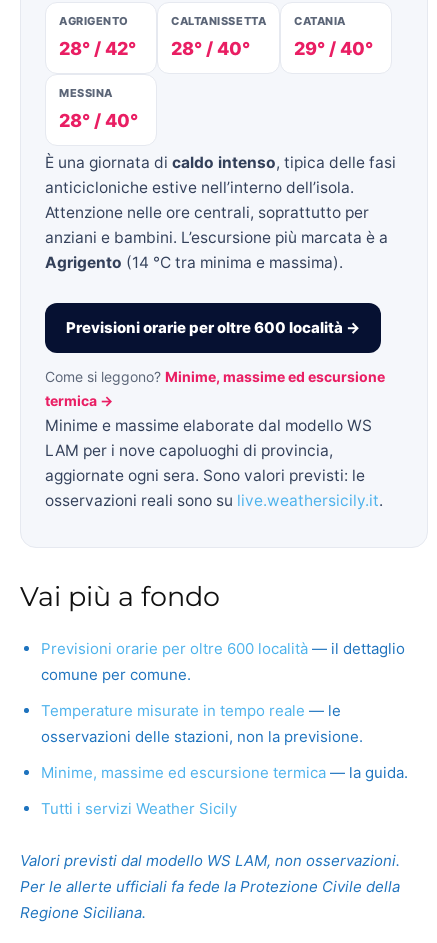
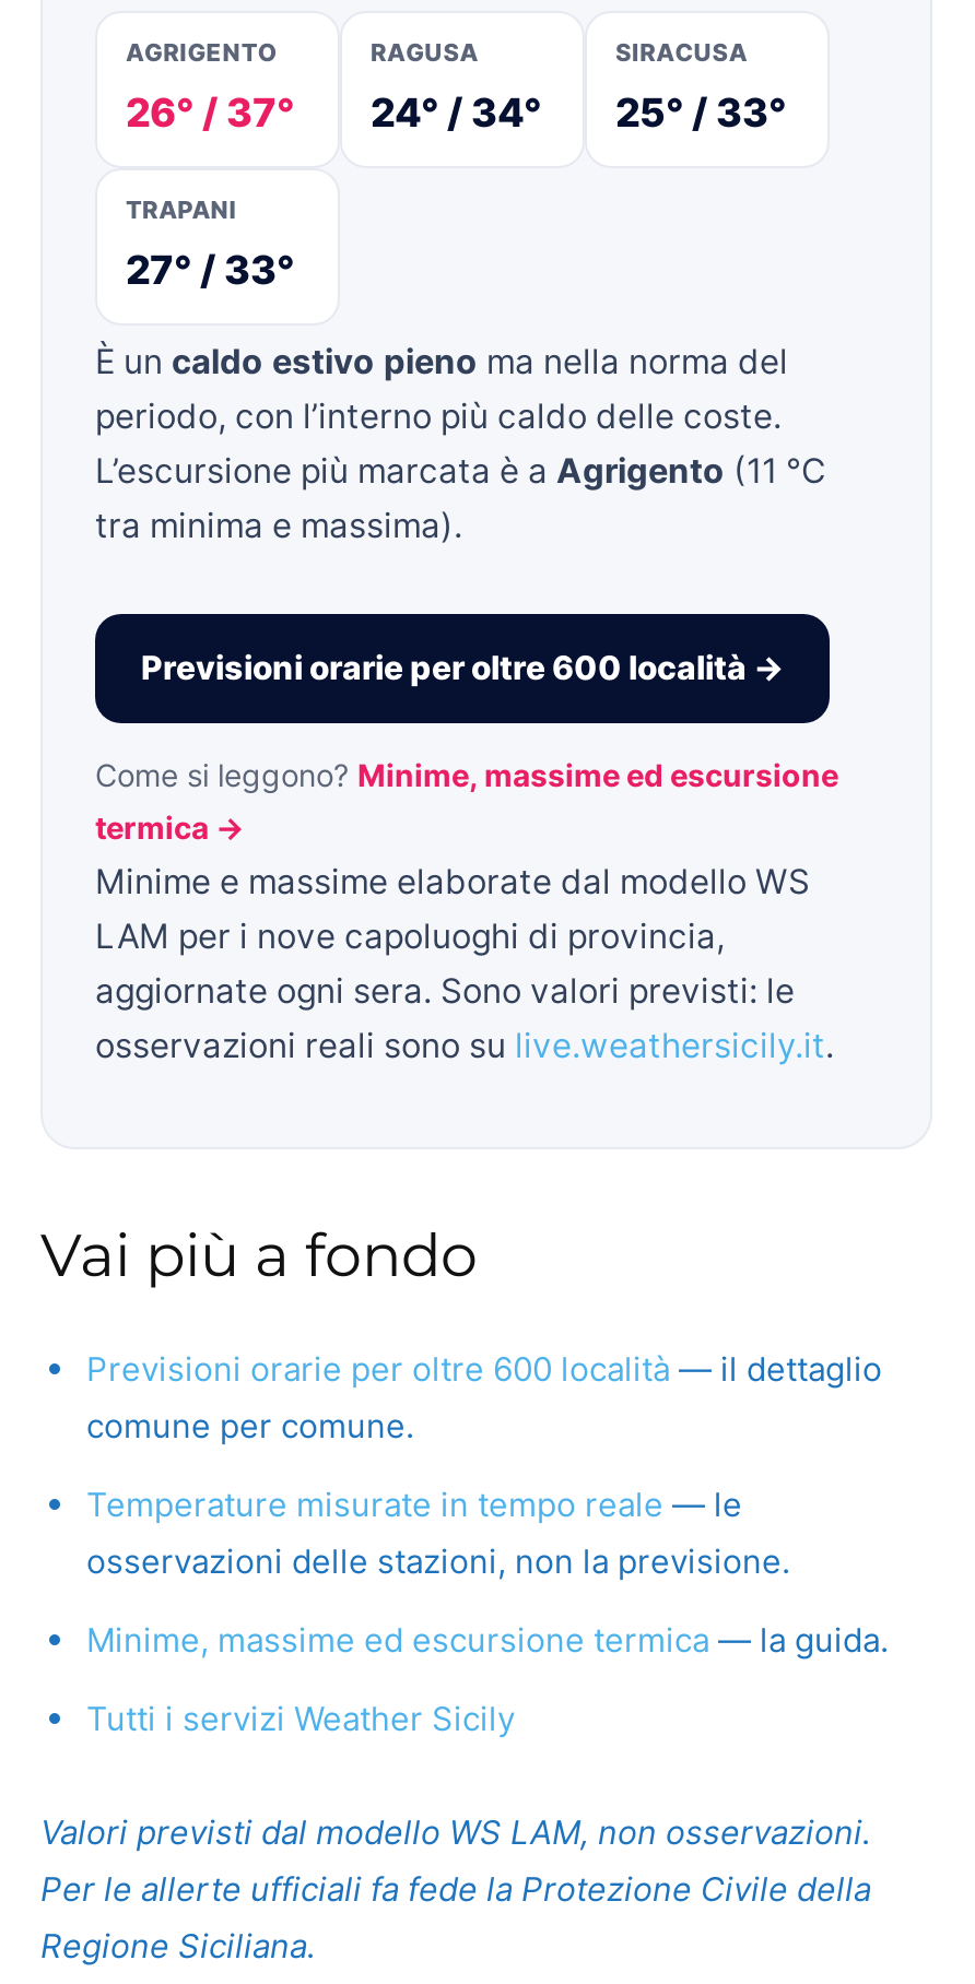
- CALTANISSETTA
+ RAGUSA

- CATANIA
+ SIRACUSA

- 28° / 42°
+ 26° / 37°

- 28° / 40°
+ 24° / 34°

- 29° / 40°
+ 25° / 33°

- MESSINA
+ TRAPANI

- 28° / 40°
+ 27° / 33°

- È una giornata di caldo intenso, tipica delle fasi
- anticicloniche estive nell’interno dell’isola.
- Attenzione nelle ore centrali, soprattutto per
- anziani e bambini. L’escursione più marcata è a
- Agrigento (14 °C tra minima e massima).
+ È un caldo estivo pieno ma nella norma del
+ periodo, con l’interno più caldo delle coste.
+ L’escursione più marcata è a Agrigento (11 °C
+ tra minima e massima).
